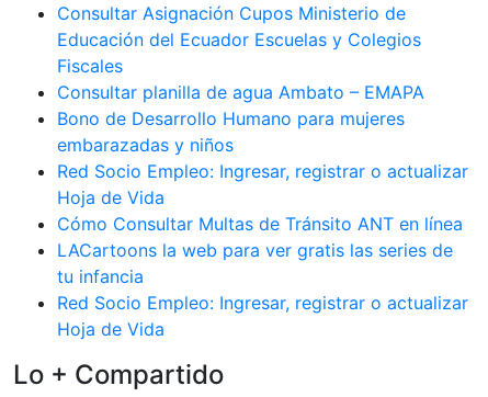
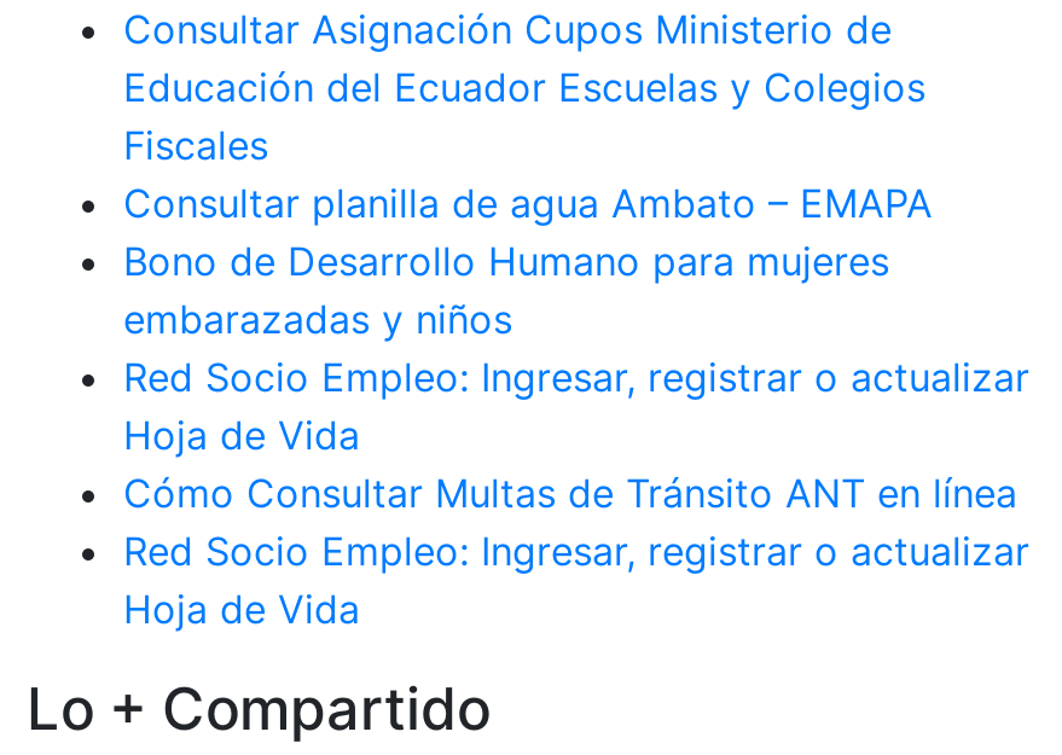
- LACartoons la web para ver gratis las series de
- tu infancia
